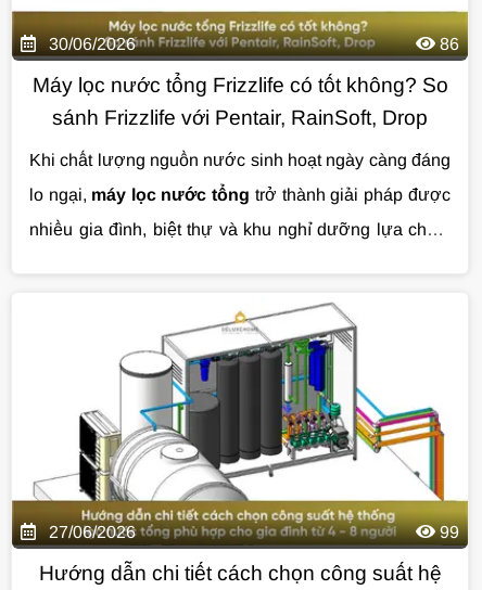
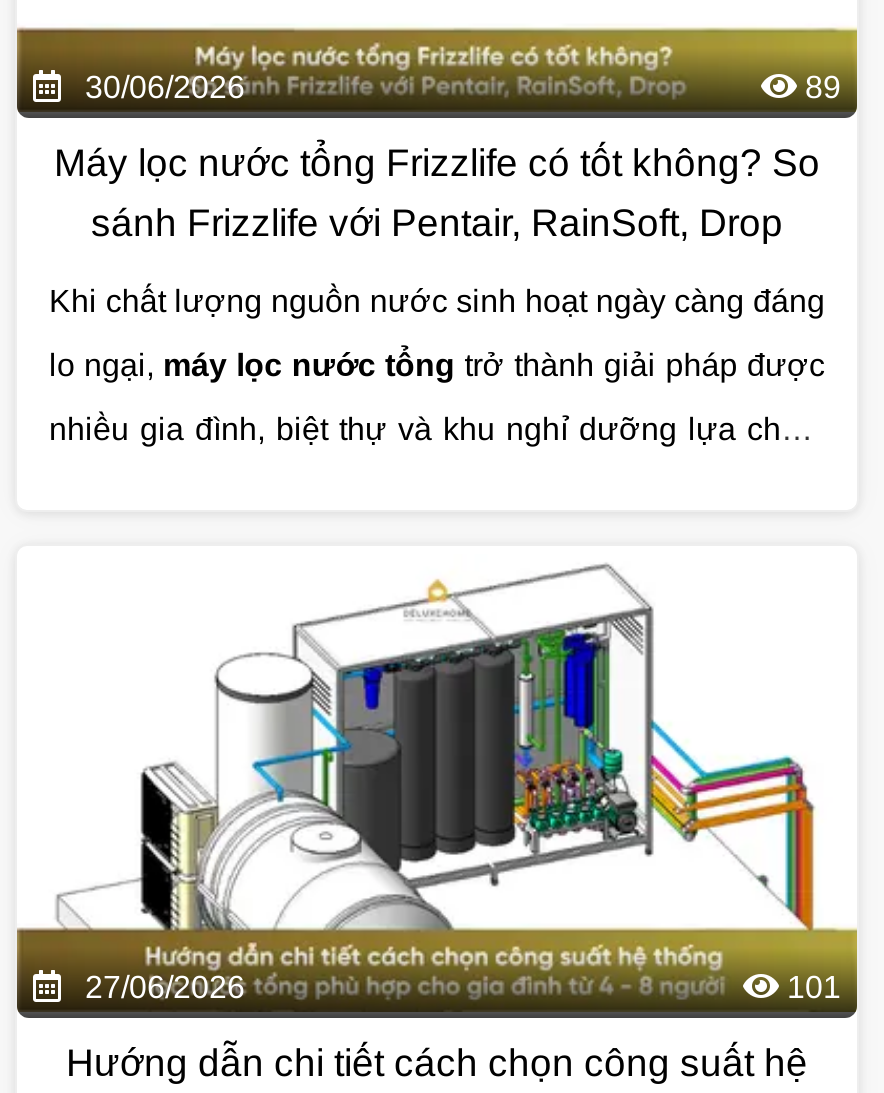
- 86
+ 89

- 99
+ 101
